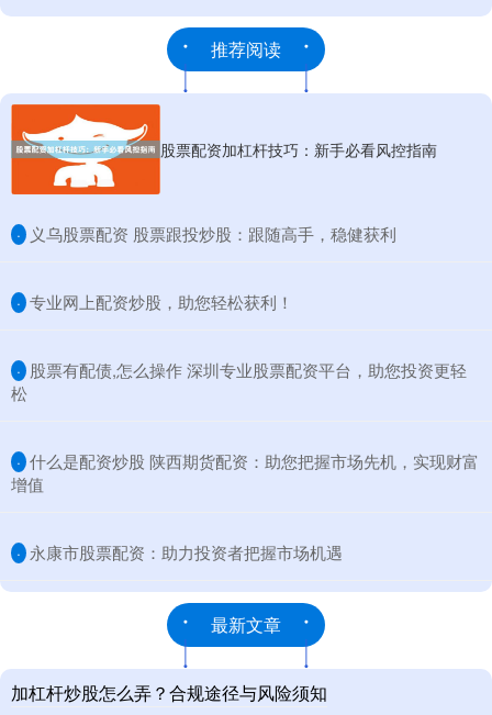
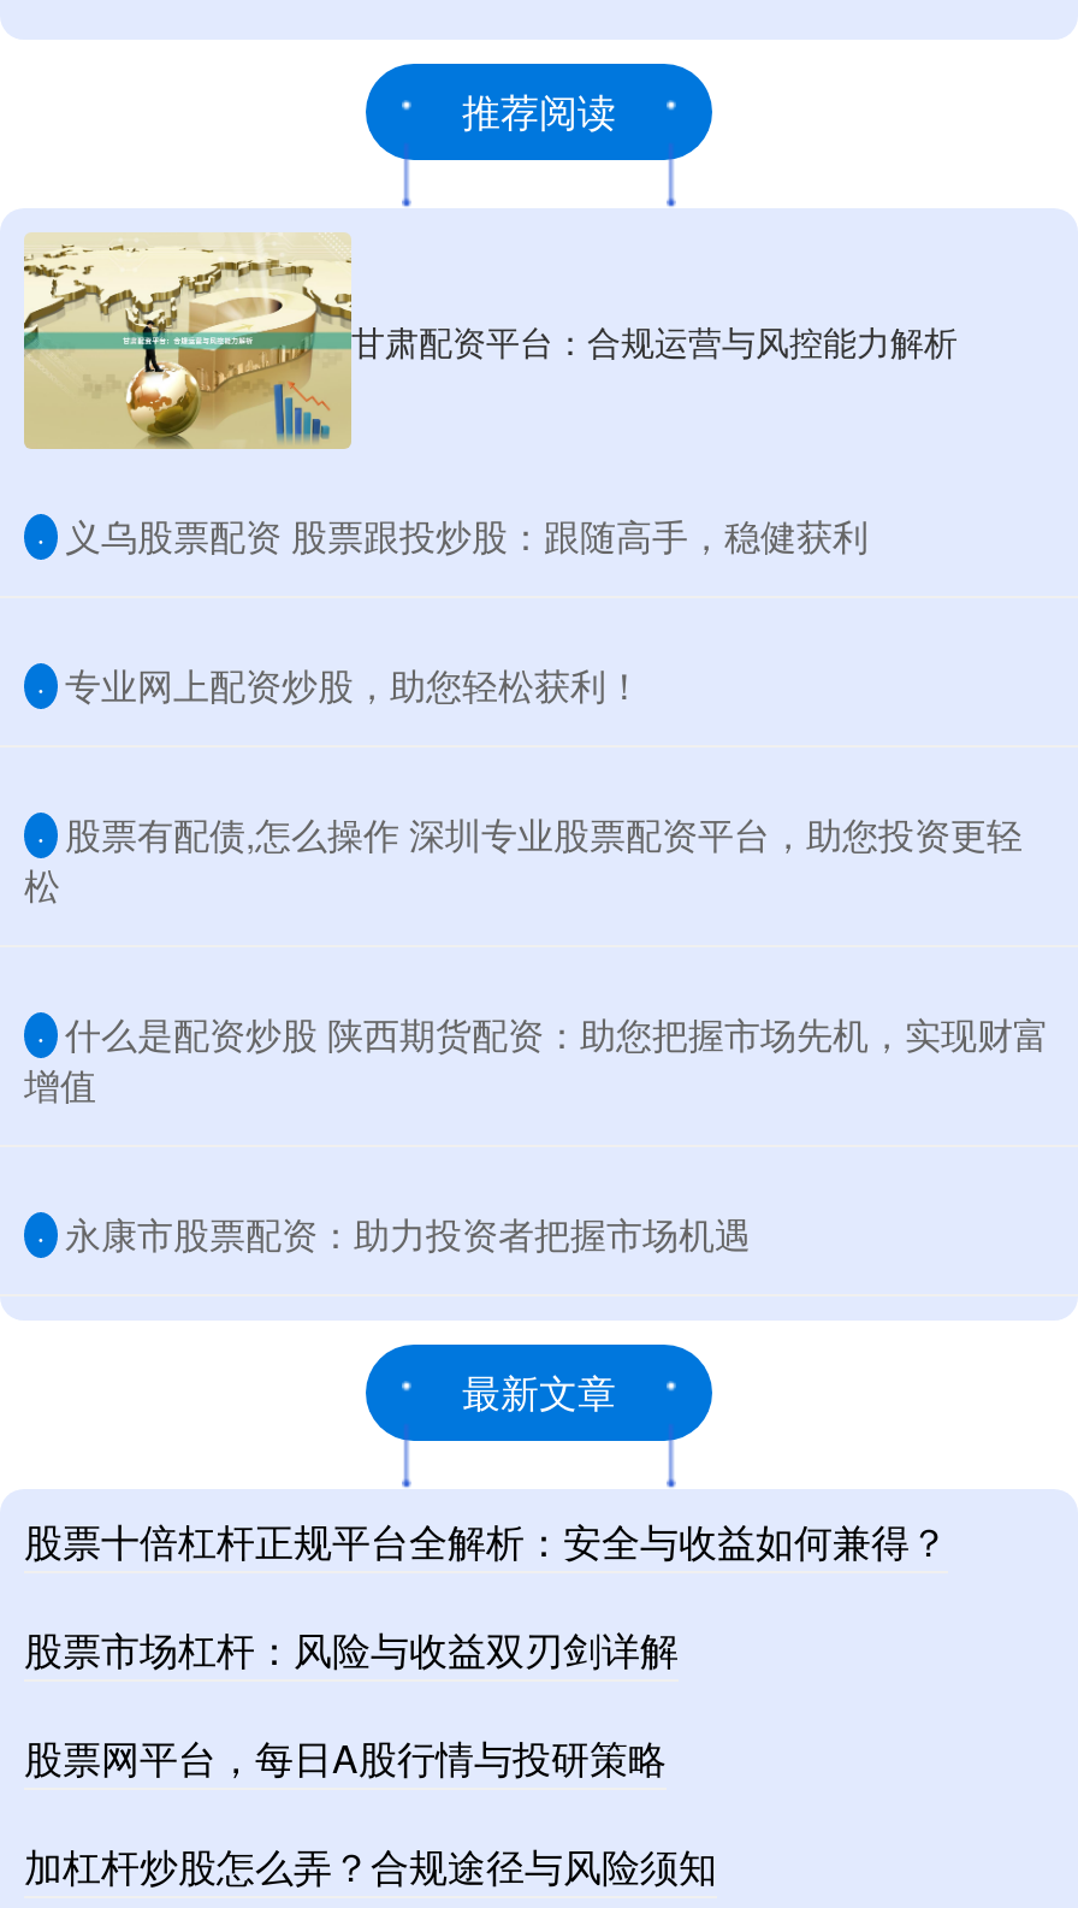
- [image]
- 股票配资加杠杆技巧：新手必看风控指南
+ [image]
+ 甘肃配资平台：合规运营与风控能力解析

+ 股票十倍杠杆正规平台全解析：安全与收益如何兼得？
+ 股票市场杠杆：风险与收益双刃剑详解
+ 股票网平台，每日A股行情与投研策略
